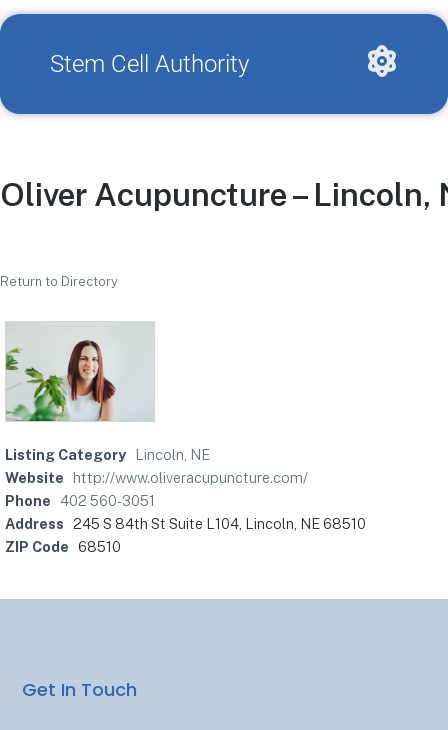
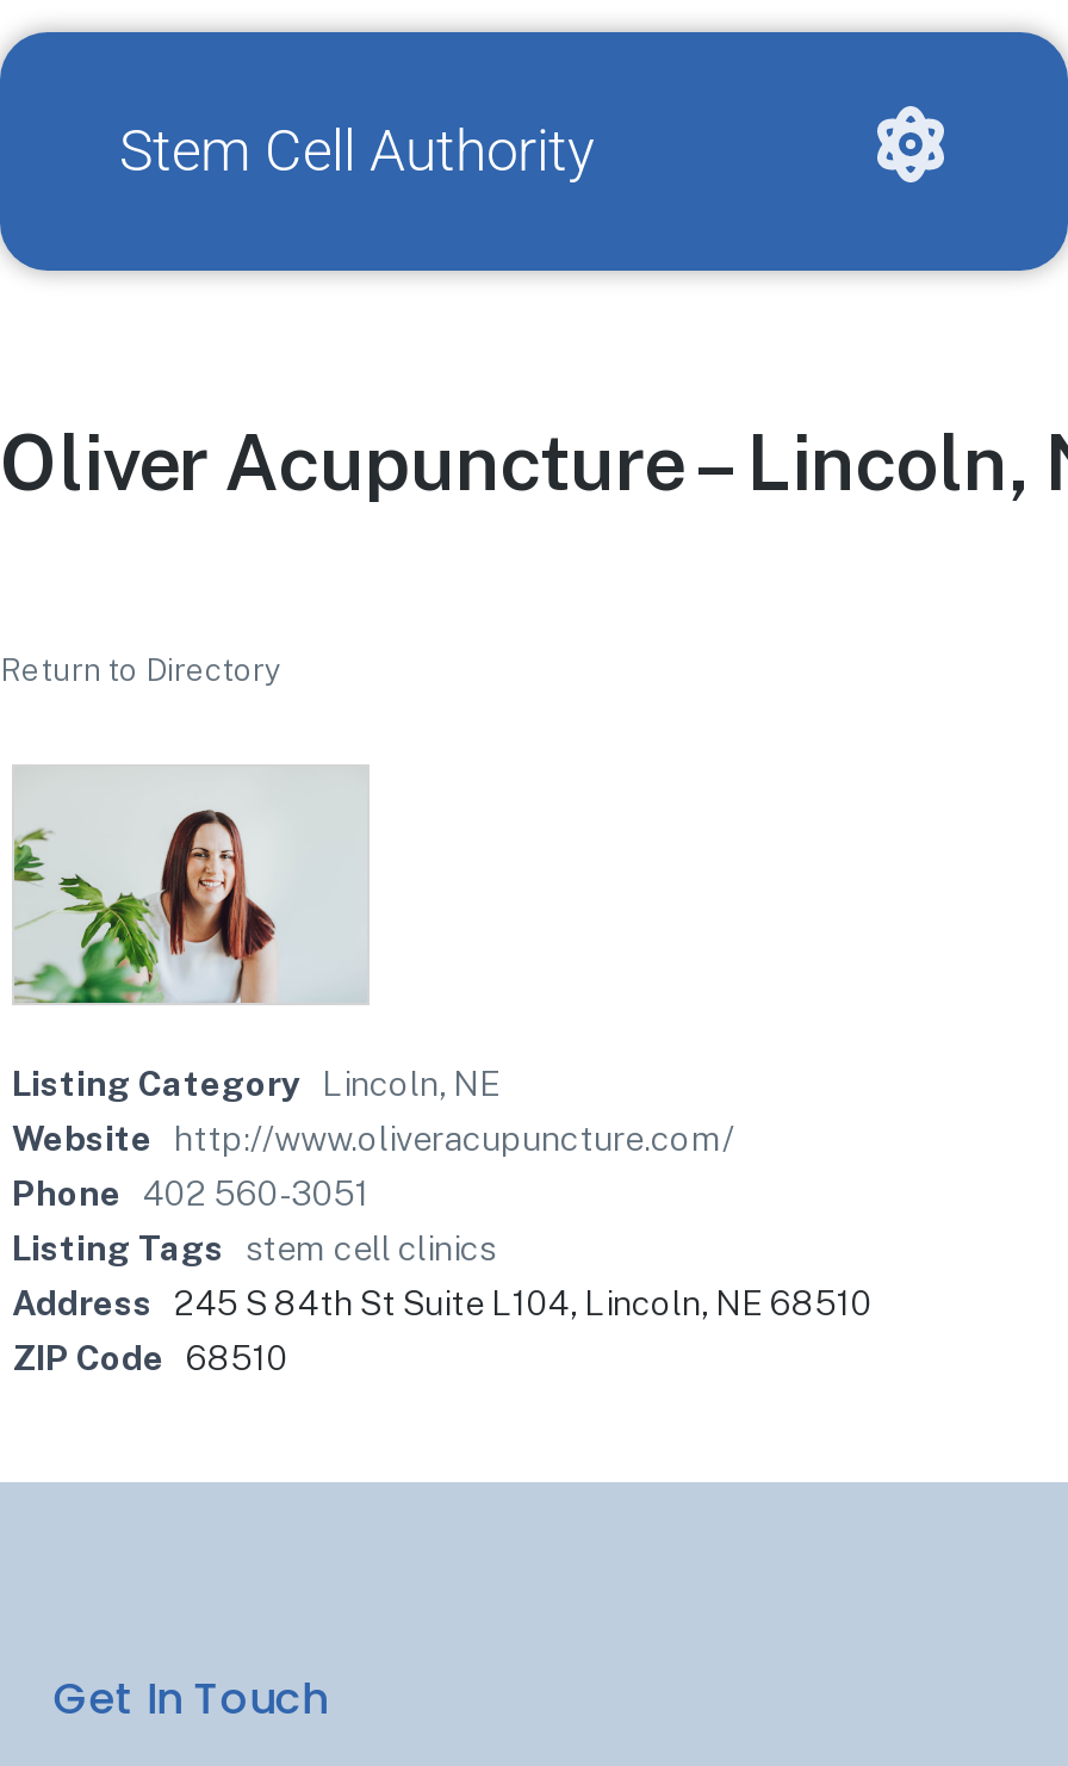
+ Listing Tags stem cell clinics
